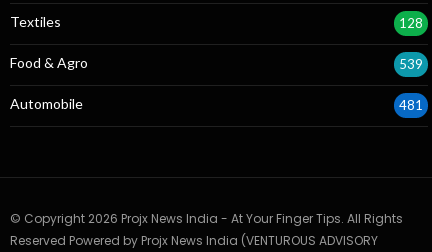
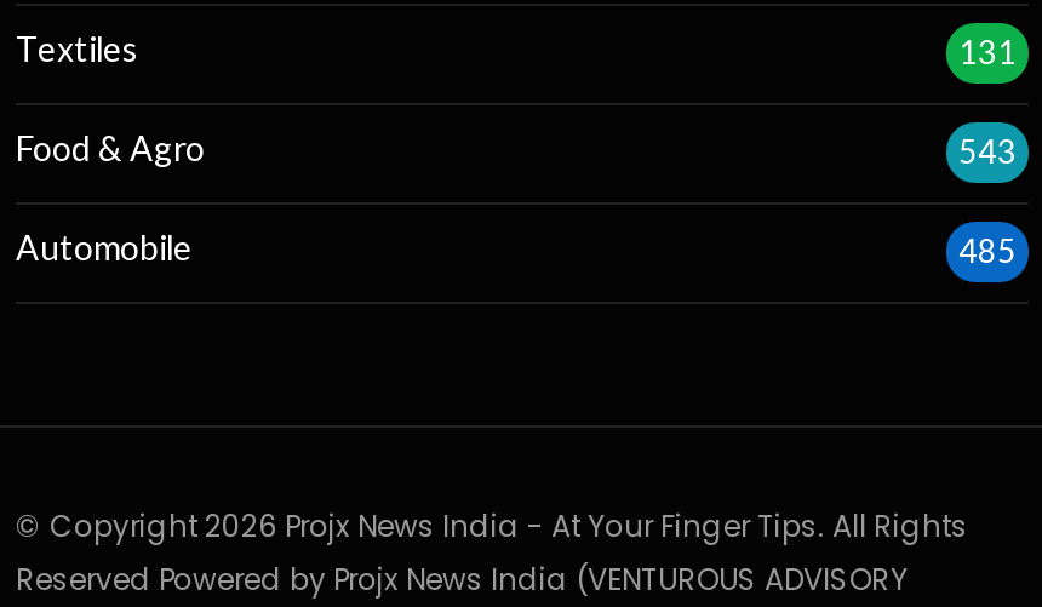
- 128
+ 131

- 539
+ 543

- 481
+ 485
